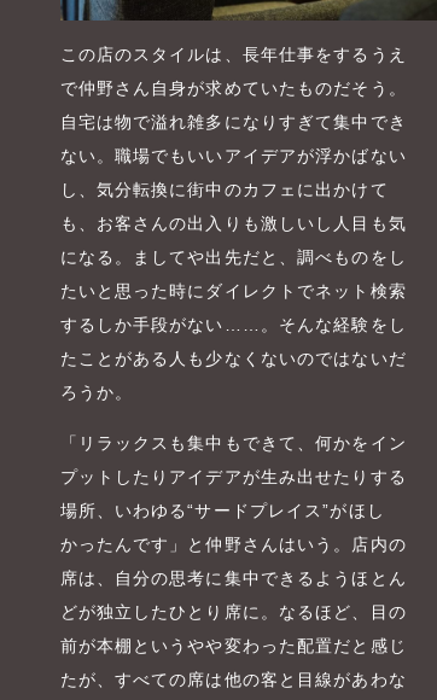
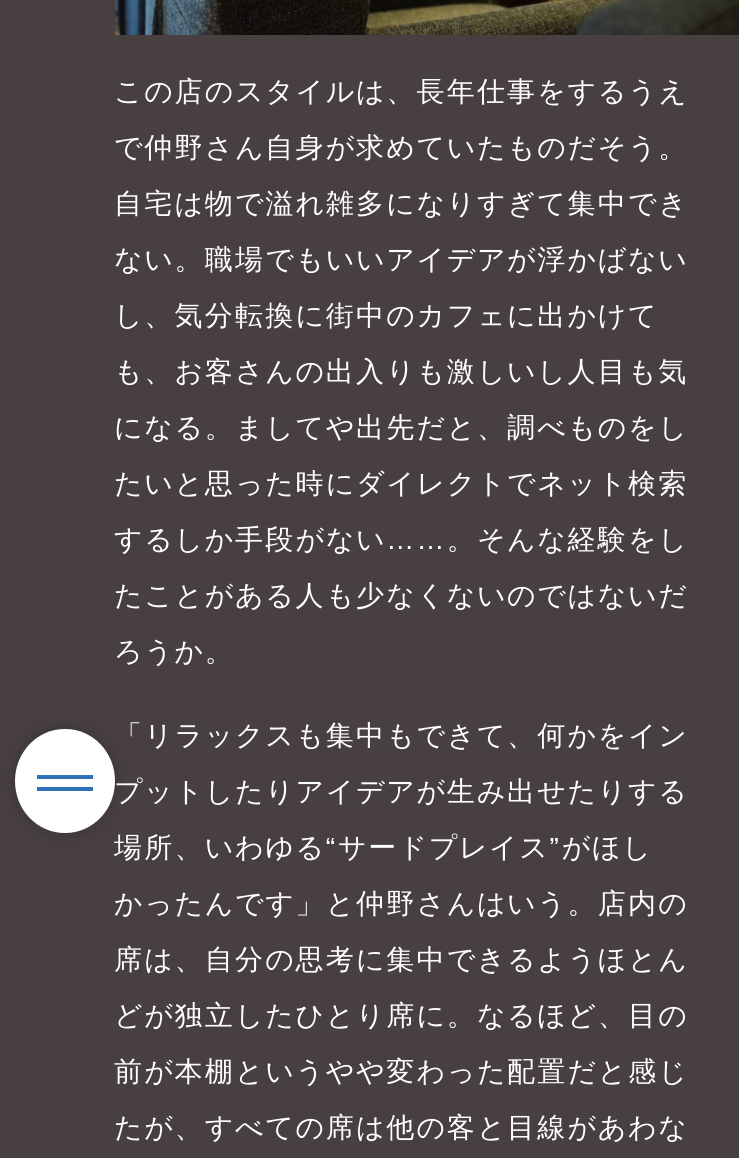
+ [image]
